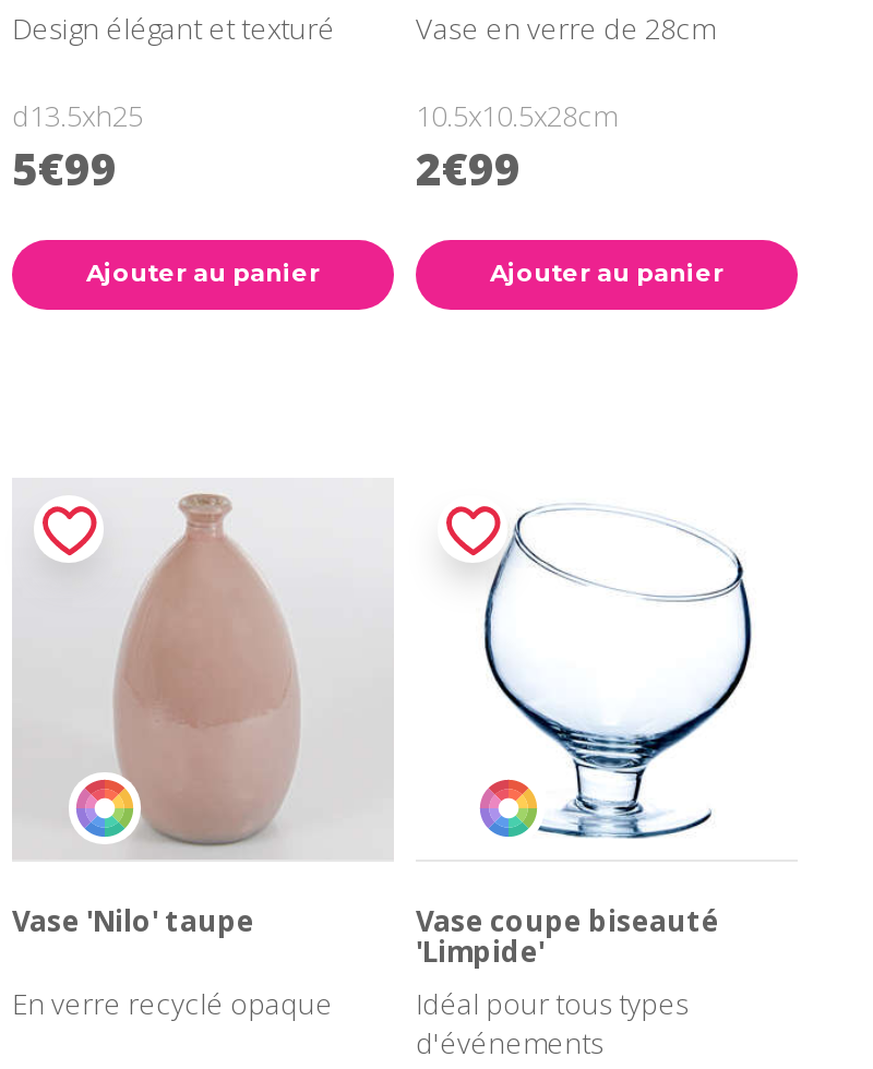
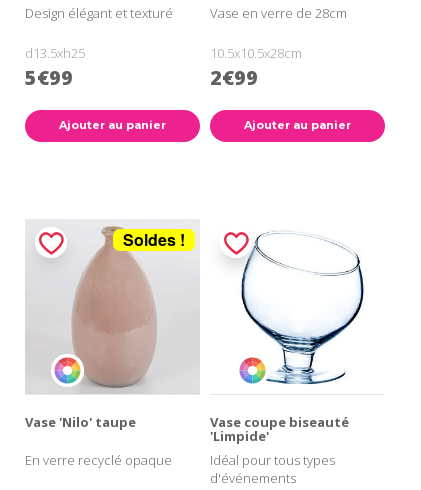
+ Soldes !
